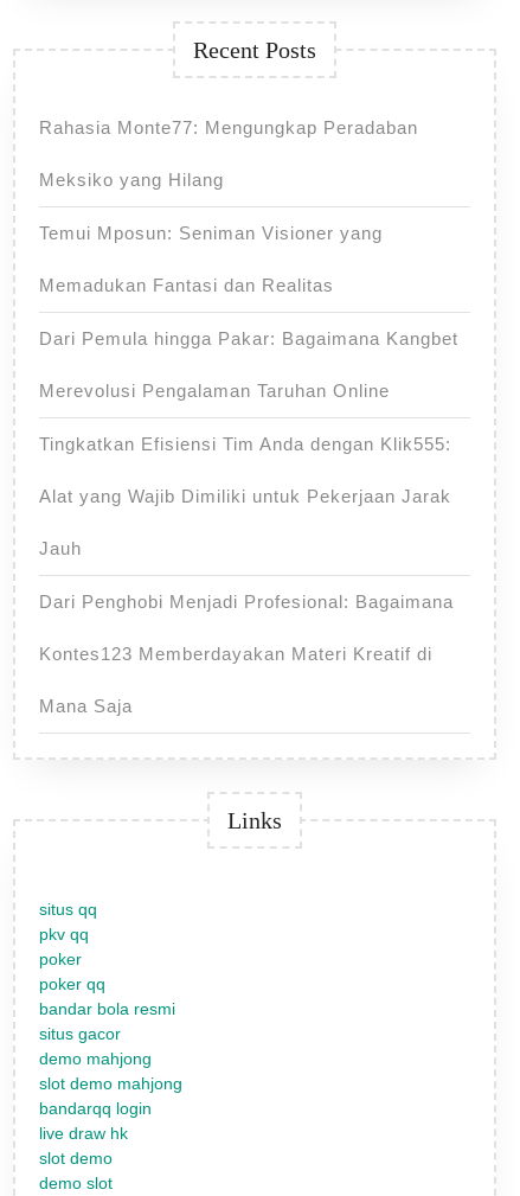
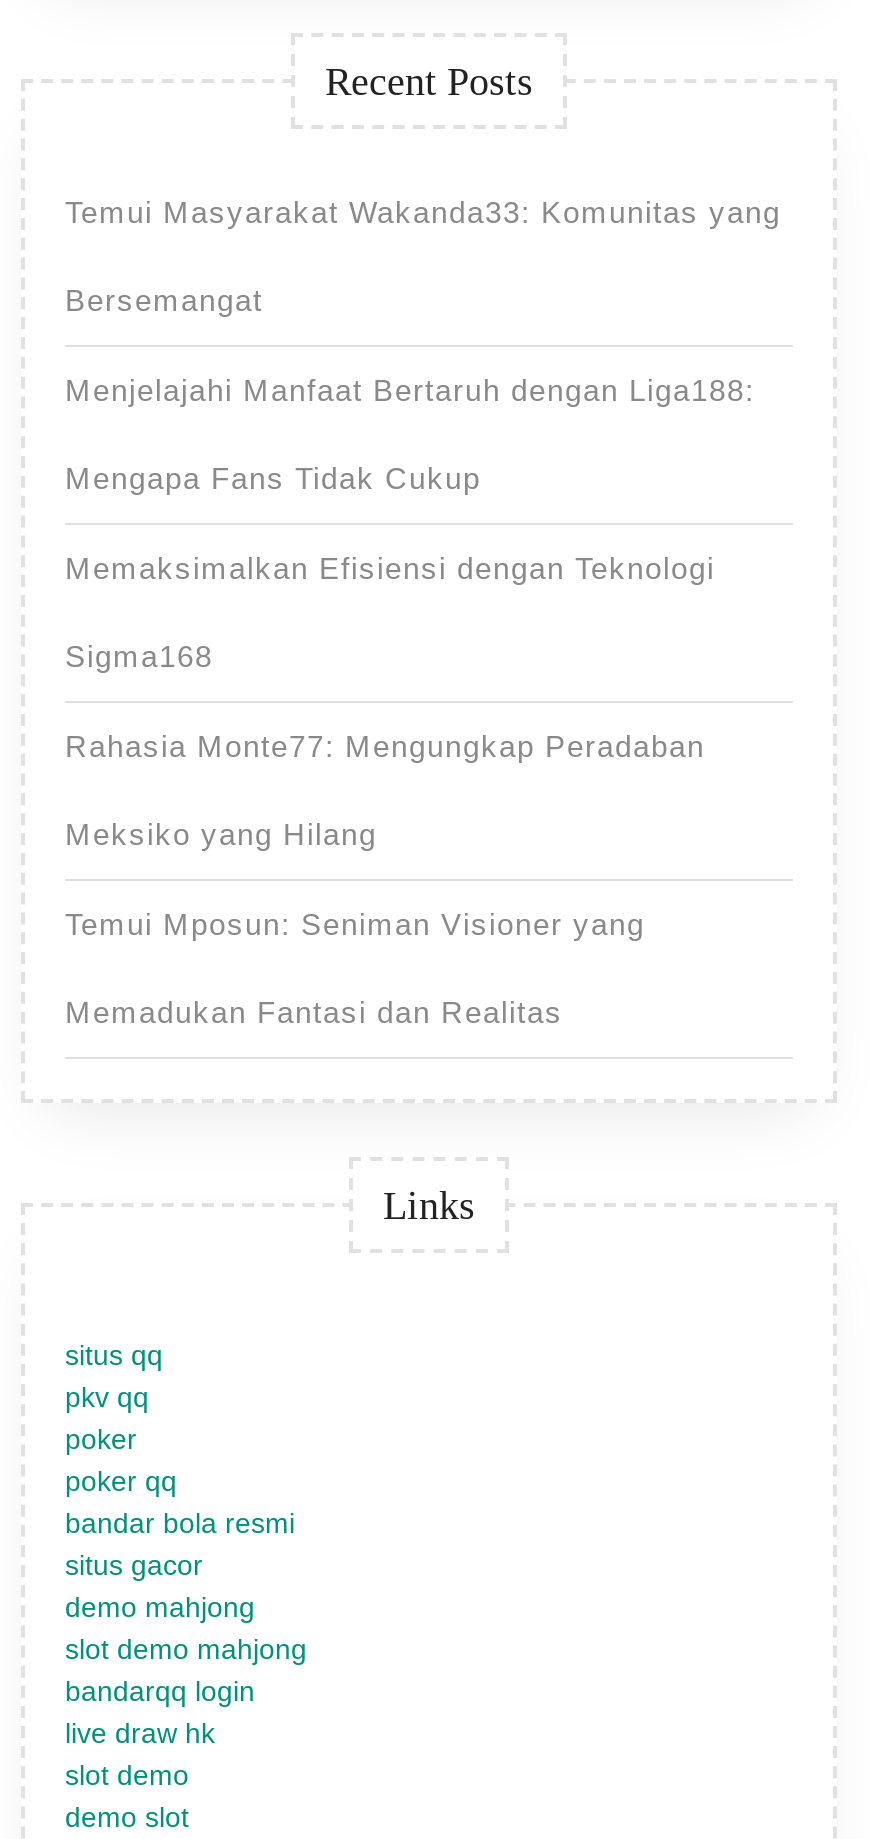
+ Temui Masyarakat Wakanda33: Komunitas yang
+ Bersemangat
+ Menjelajahi Manfaat Bertaruh dengan Liga188:
+ Mengapa Fans Tidak Cukup
+ Memaksimalkan Efisiensi dengan Teknologi
+ Sigma168

moved down: Rahasia Monte77: Mengungkap Peradaban | Meksiko yang Hilang | Temui Mposun: Seniman Visioner yang | Memadukan Fantasi dan Realitas

- Dari Pemula hingga Pakar: Bagaimana Kangbet
- Merevolusi Pengalaman Taruhan Online
- Tingkatkan Efisiensi Tim Anda dengan Klik555:
- Alat yang Wajib Dimiliki untuk Pekerjaan Jarak
- Jauh
- Dari Penghobi Menjadi Profesional: Bagaimana
- Kontes123 Memberdayakan Materi Kreatif di
- Mana Saja
